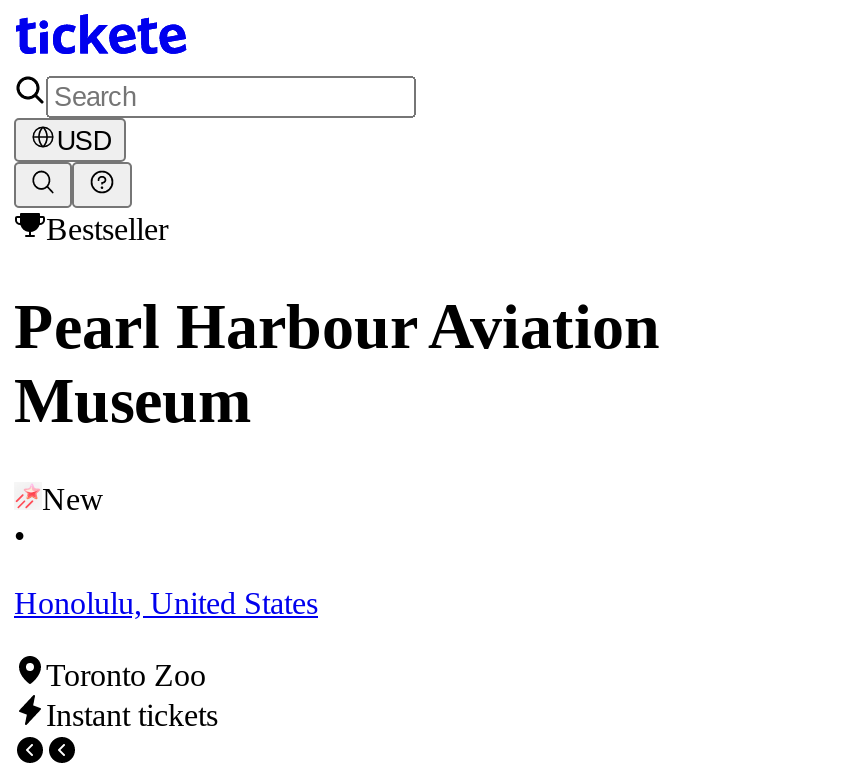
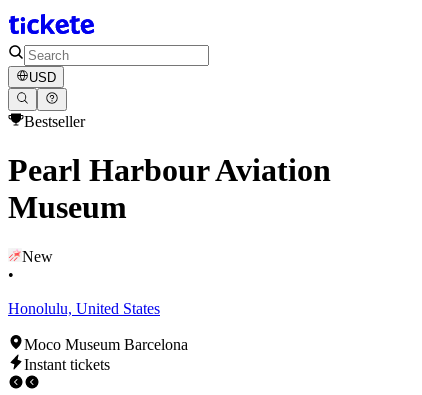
- Toronto Zoo
+ Moco Museum Barcelona
